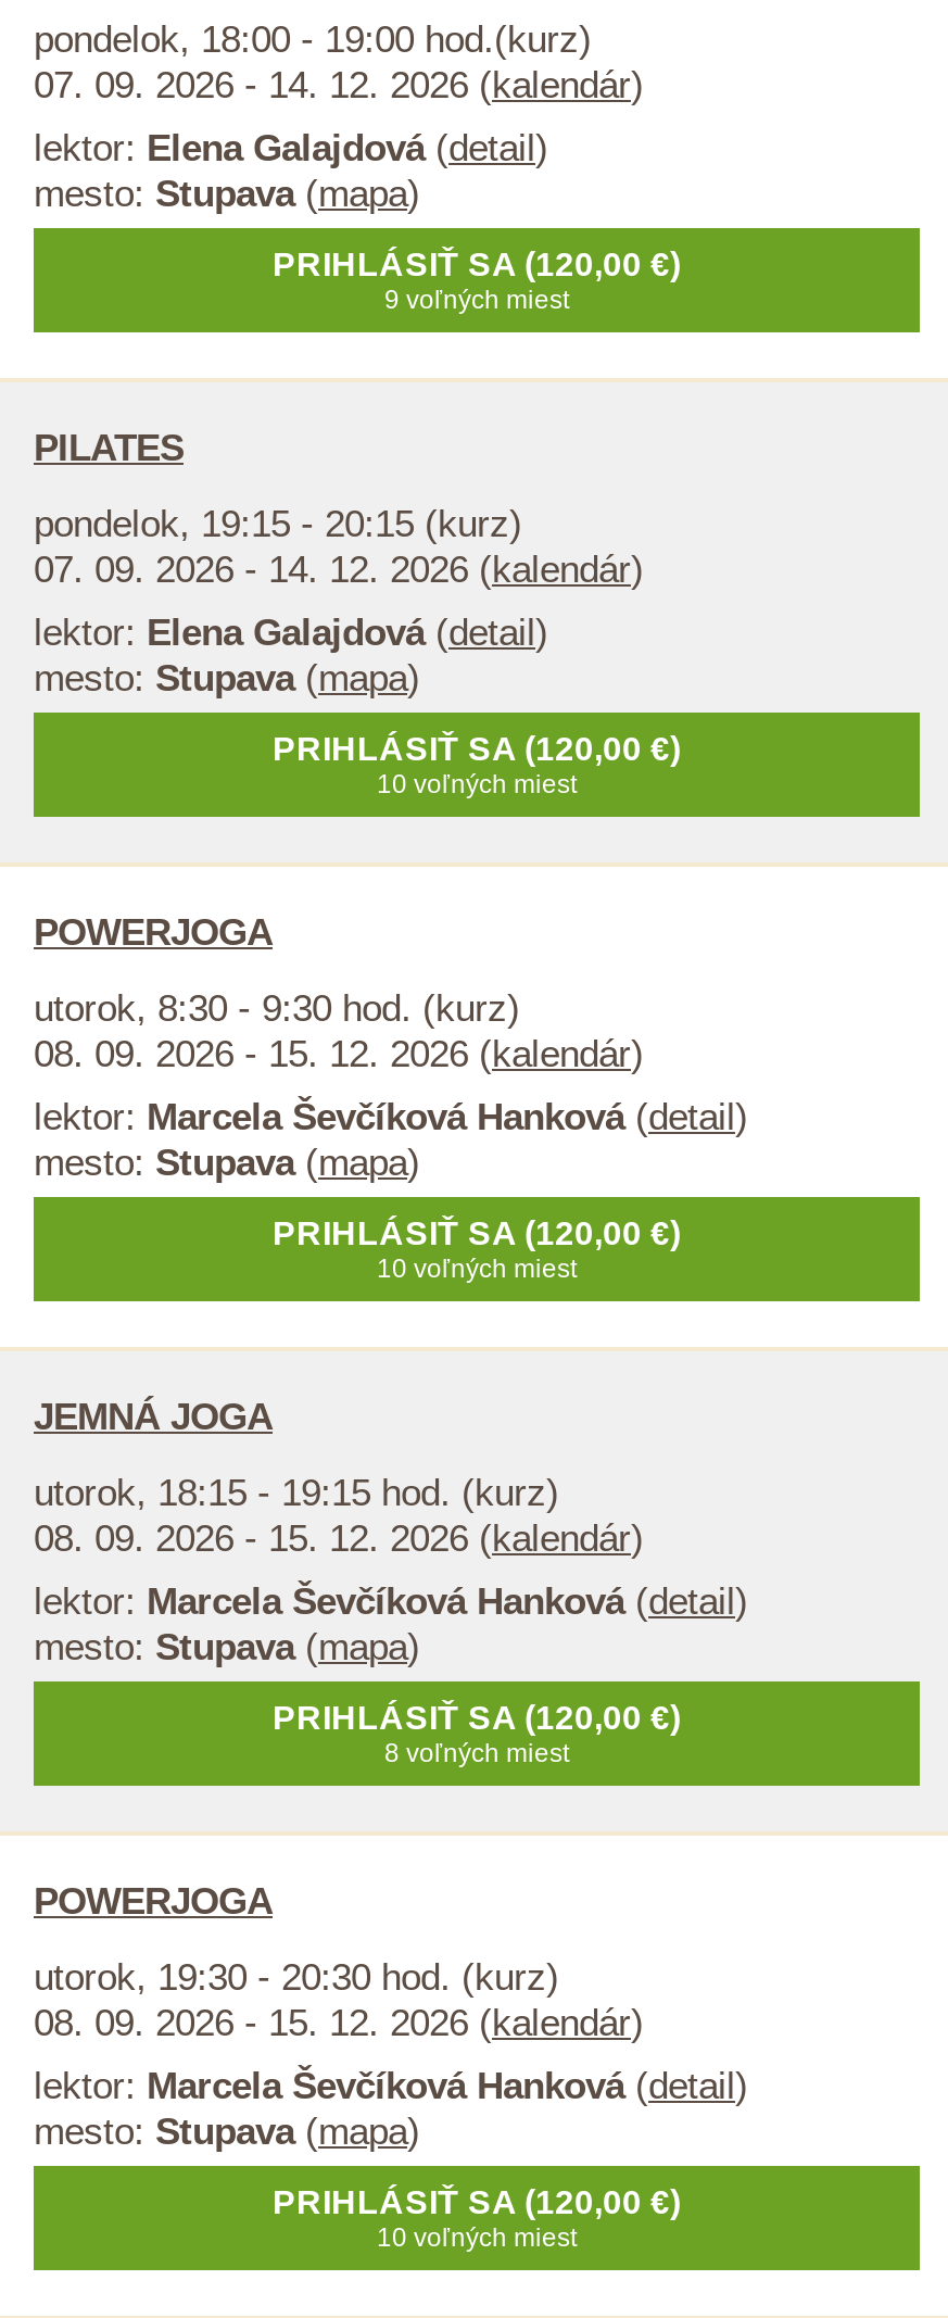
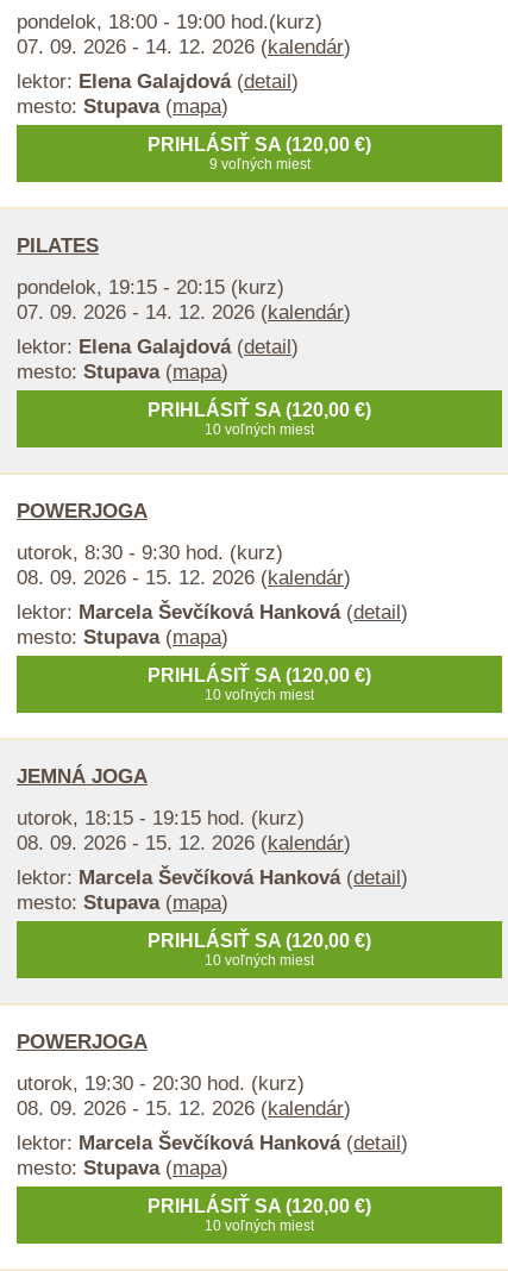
- 8 voľných miest
+ 10 voľných miest
